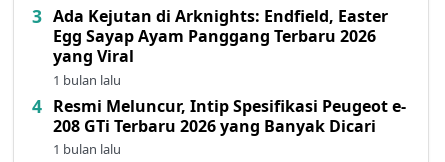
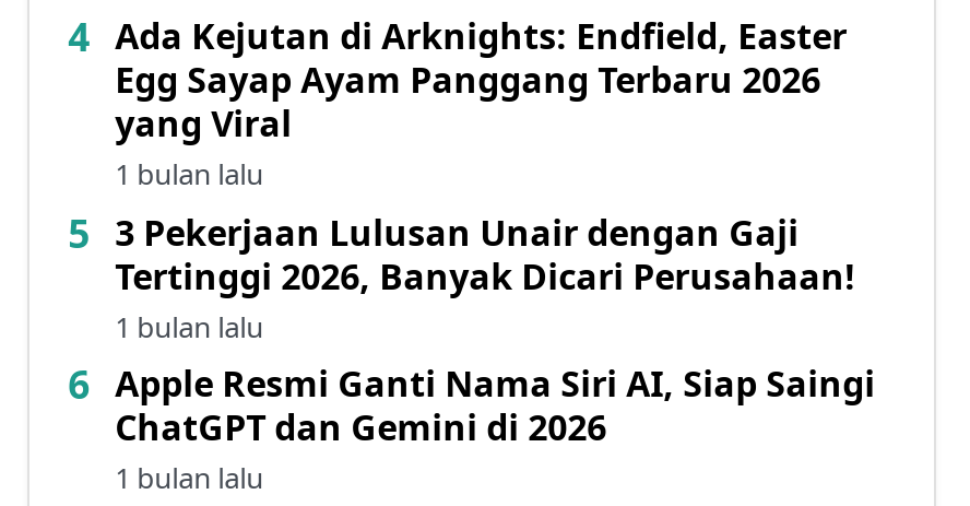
- Resmi Meluncur, Intip Spesifikasi Peugeot e-
- 208 GTi Terbaru 2026 yang Banyak Dicari
+ 3 Pekerjaan Lulusan Unair dengan Gaji
+ Tertinggi 2026, Banyak Dicari Perusahaan!
+ 1 bulan lalu
+ Apple Resmi Ganti Nama Siri AI, Siap Saingi
+ ChatGPT dan Gemini di 2026
